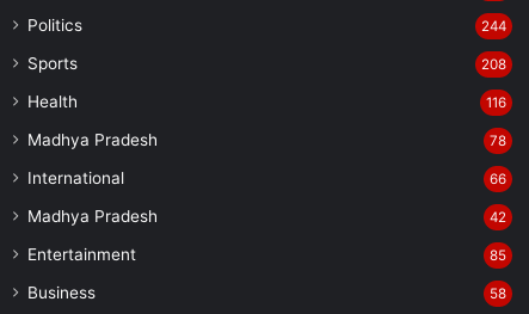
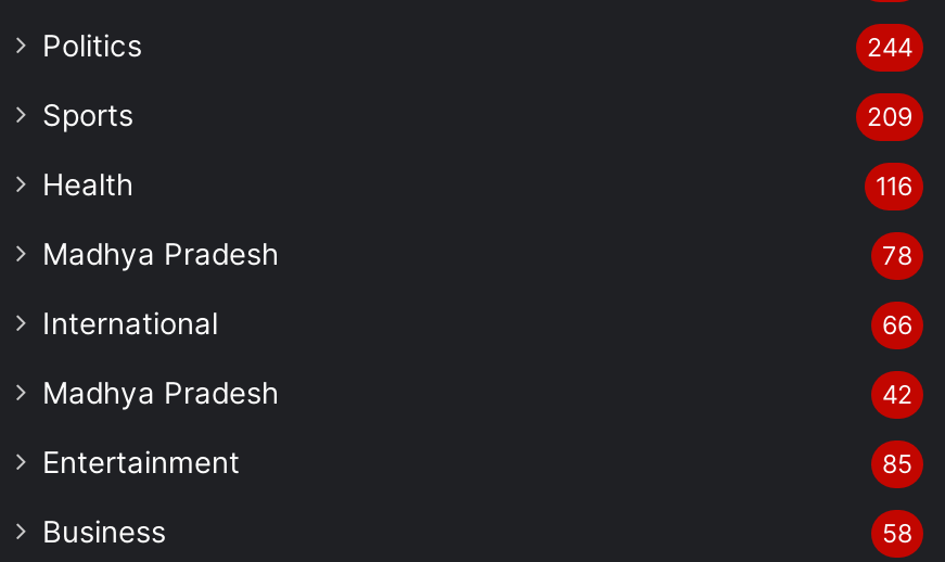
- 208
+ 209
